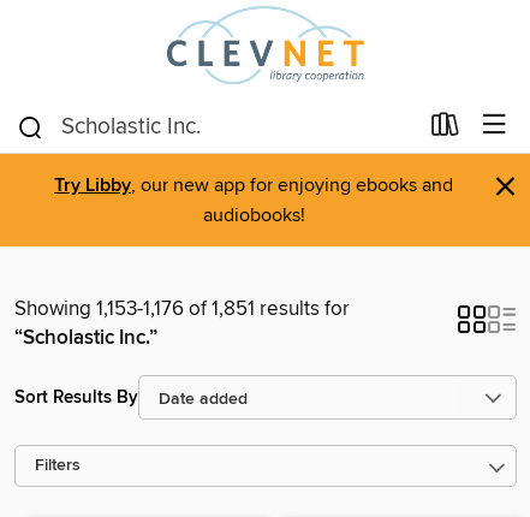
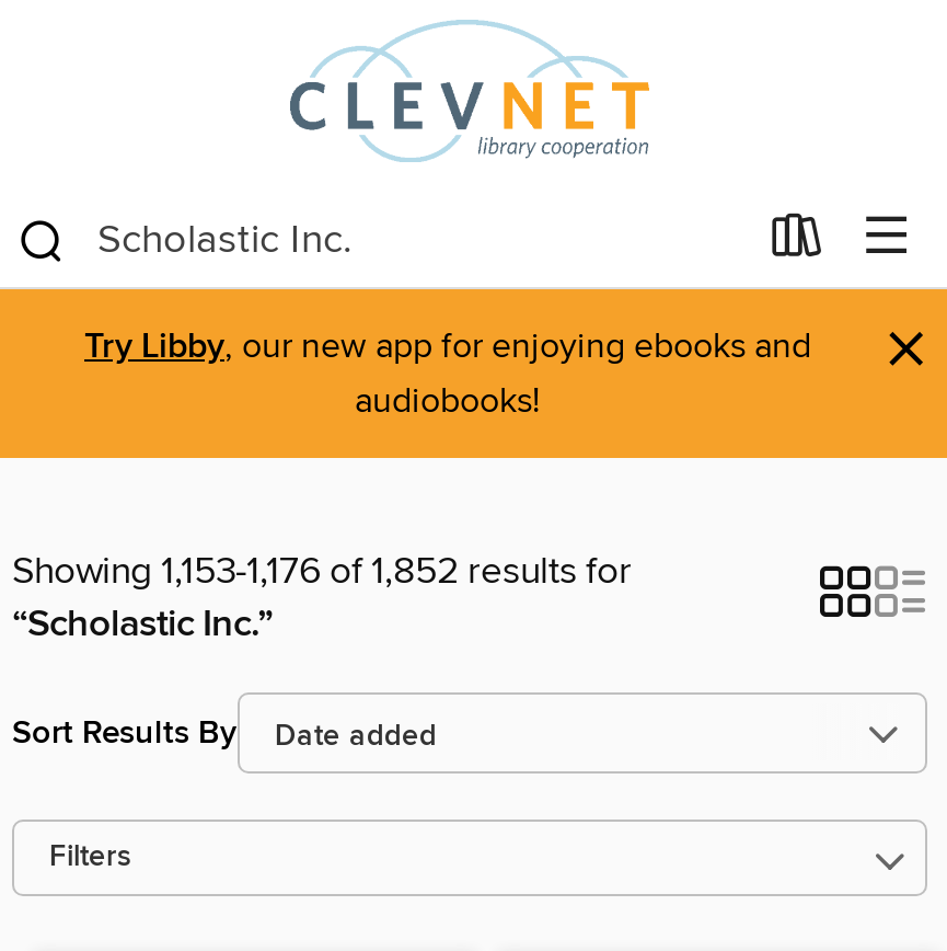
- Showing 1,153-1,176 of 1,851 results for
+ Showing 1,153-1,176 of 1,852 results for
